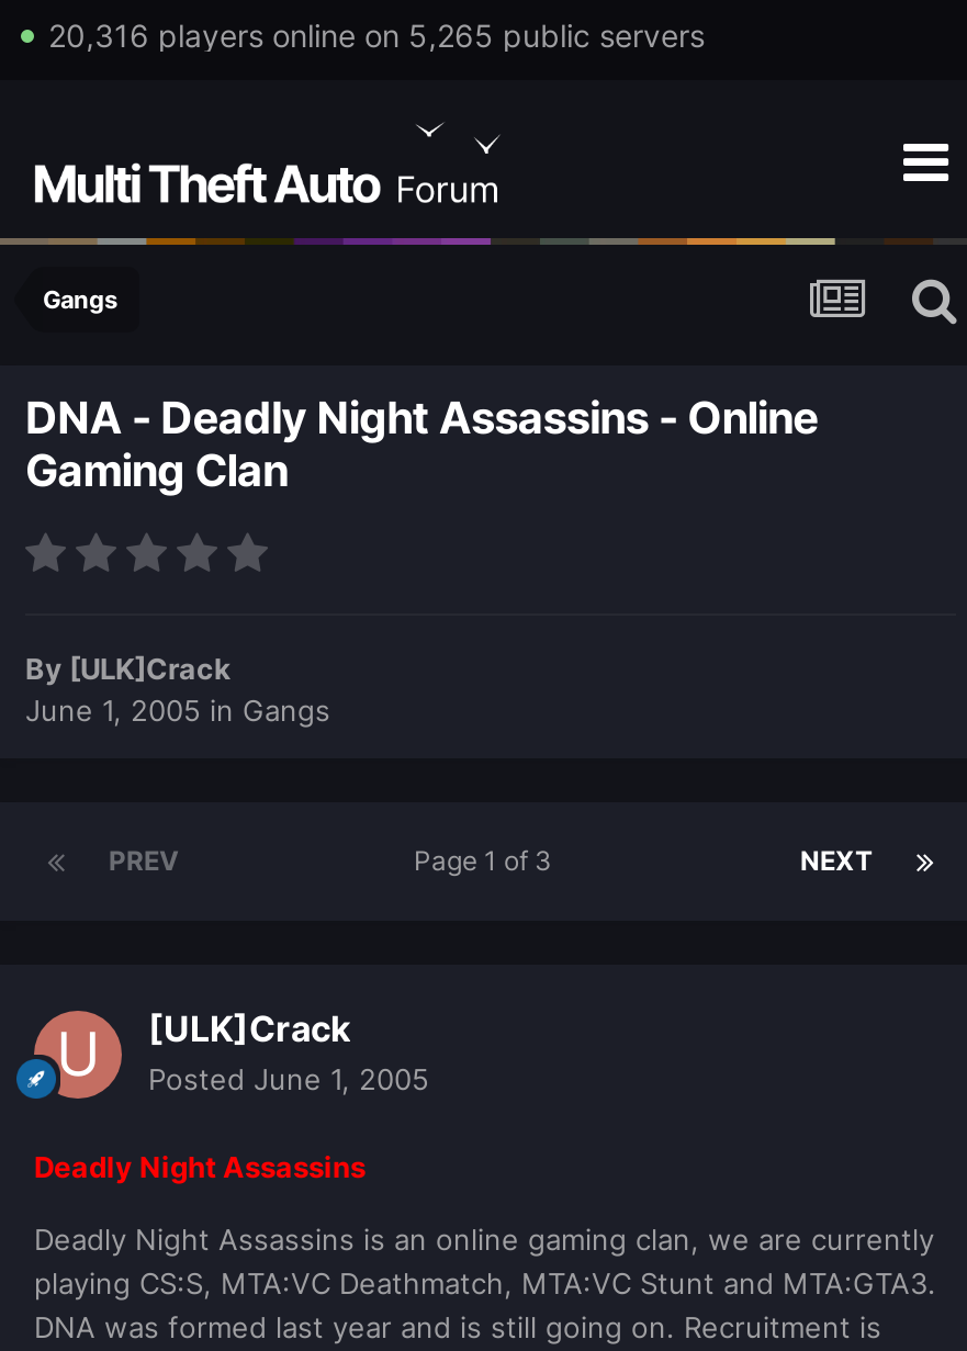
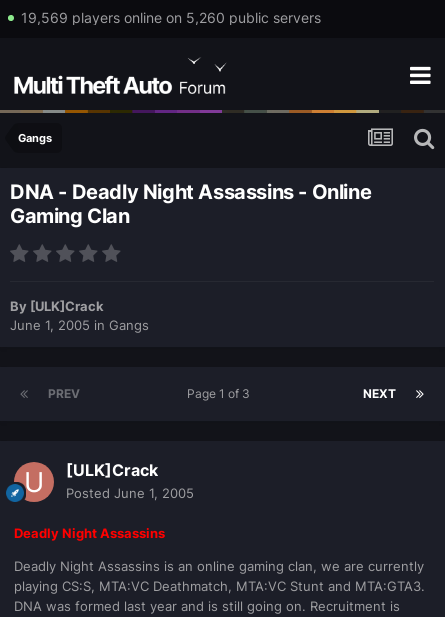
- 20,316 players online on 5,265 public servers
+ 19,569 players online on 5,260 public servers
